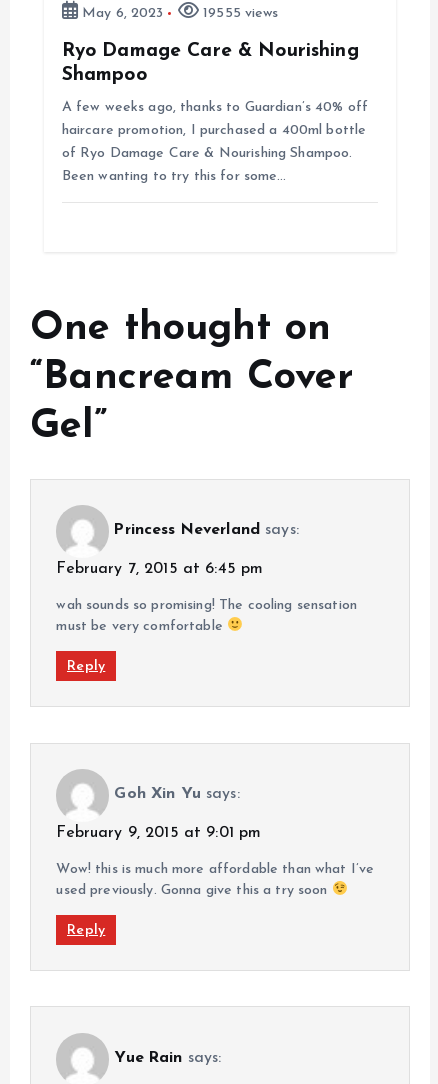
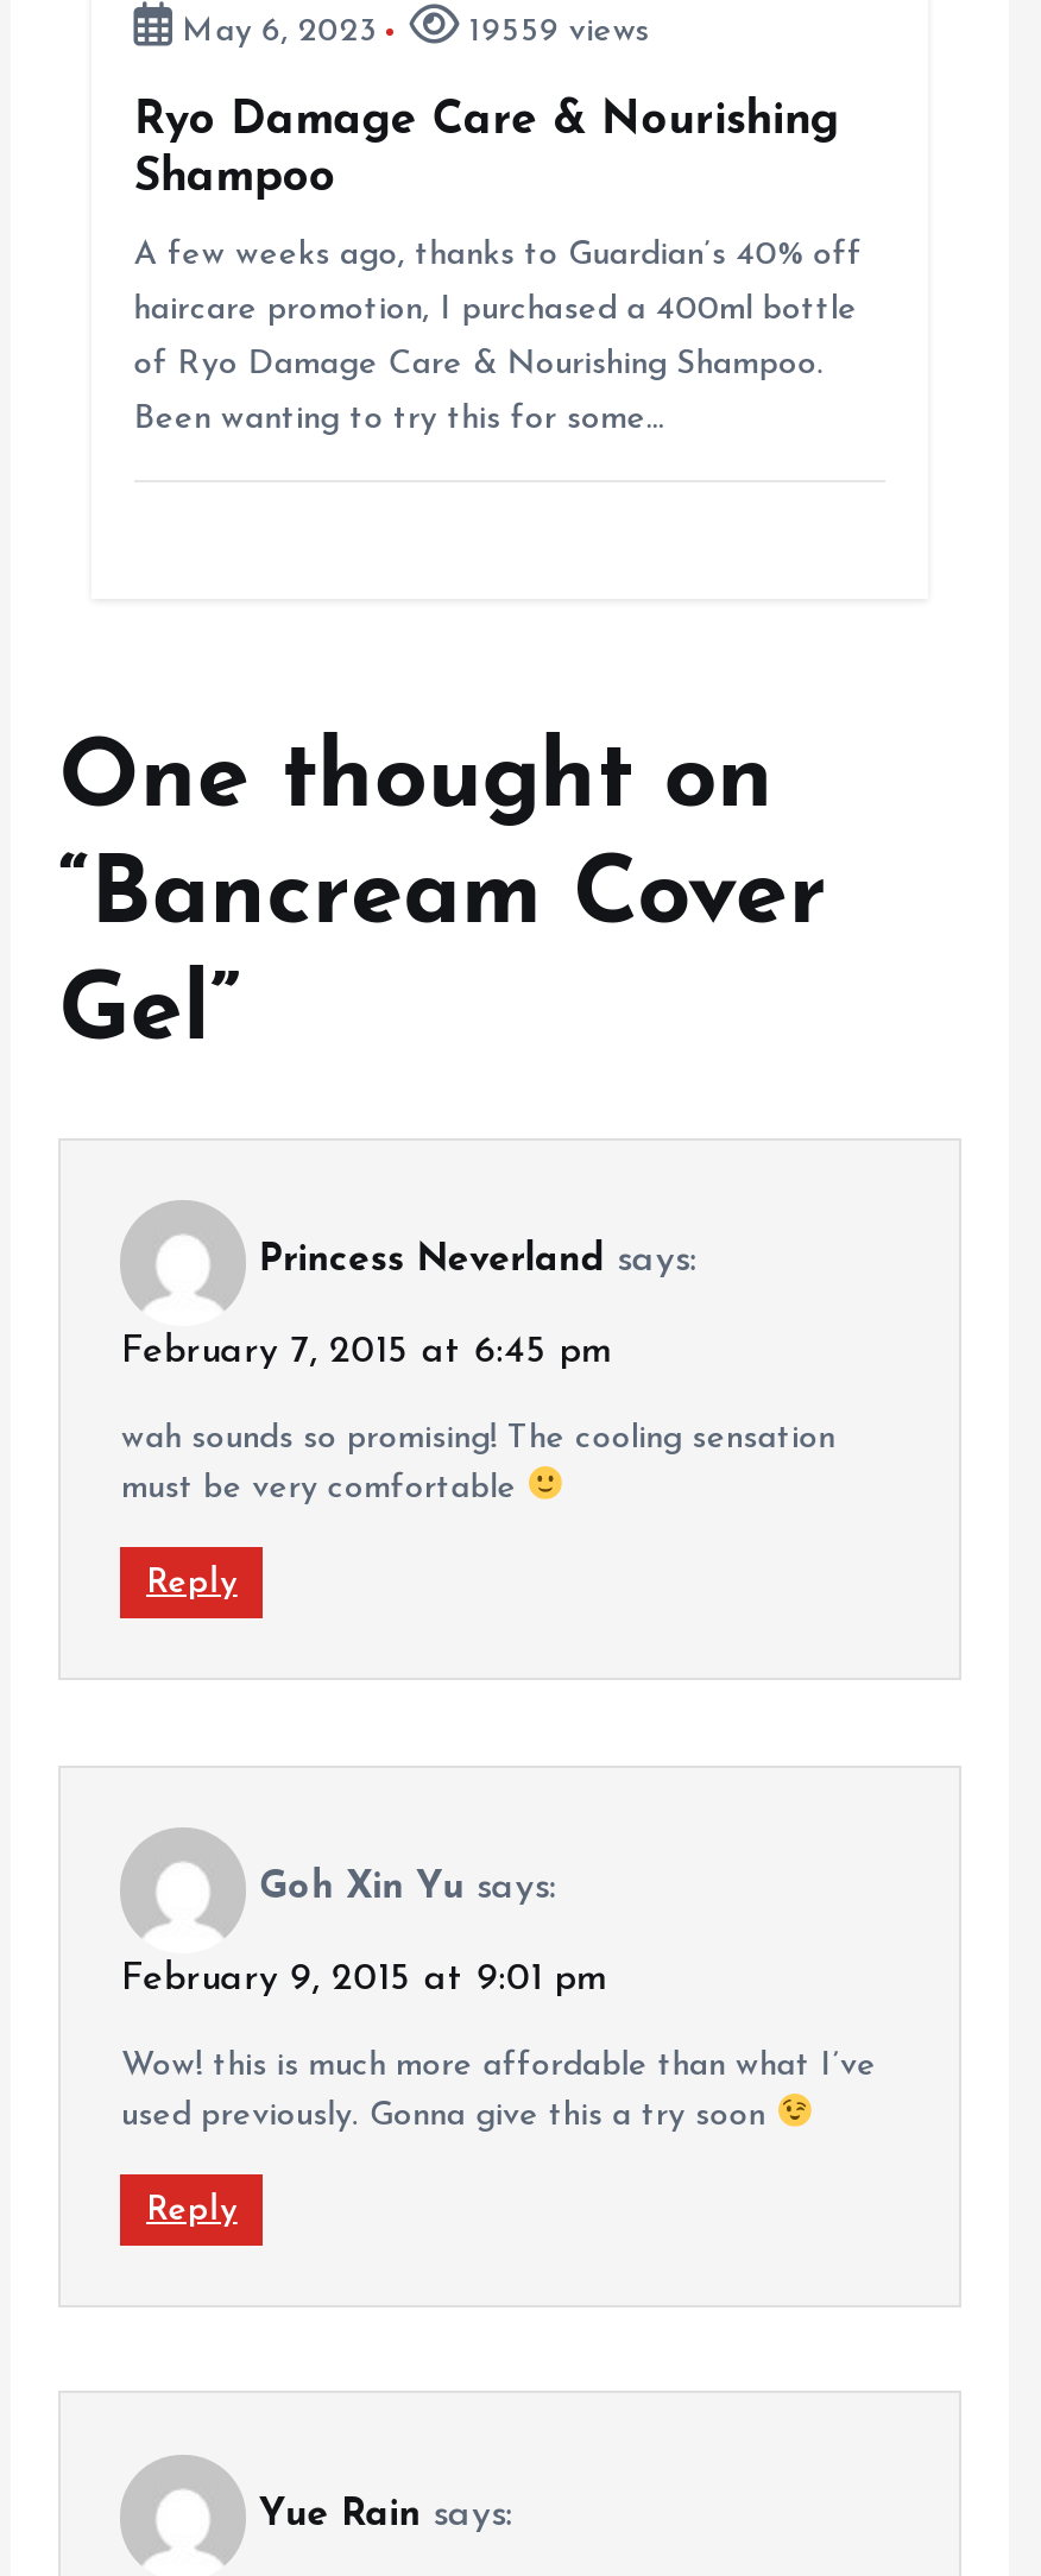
- 19555 views
+ 19559 views
